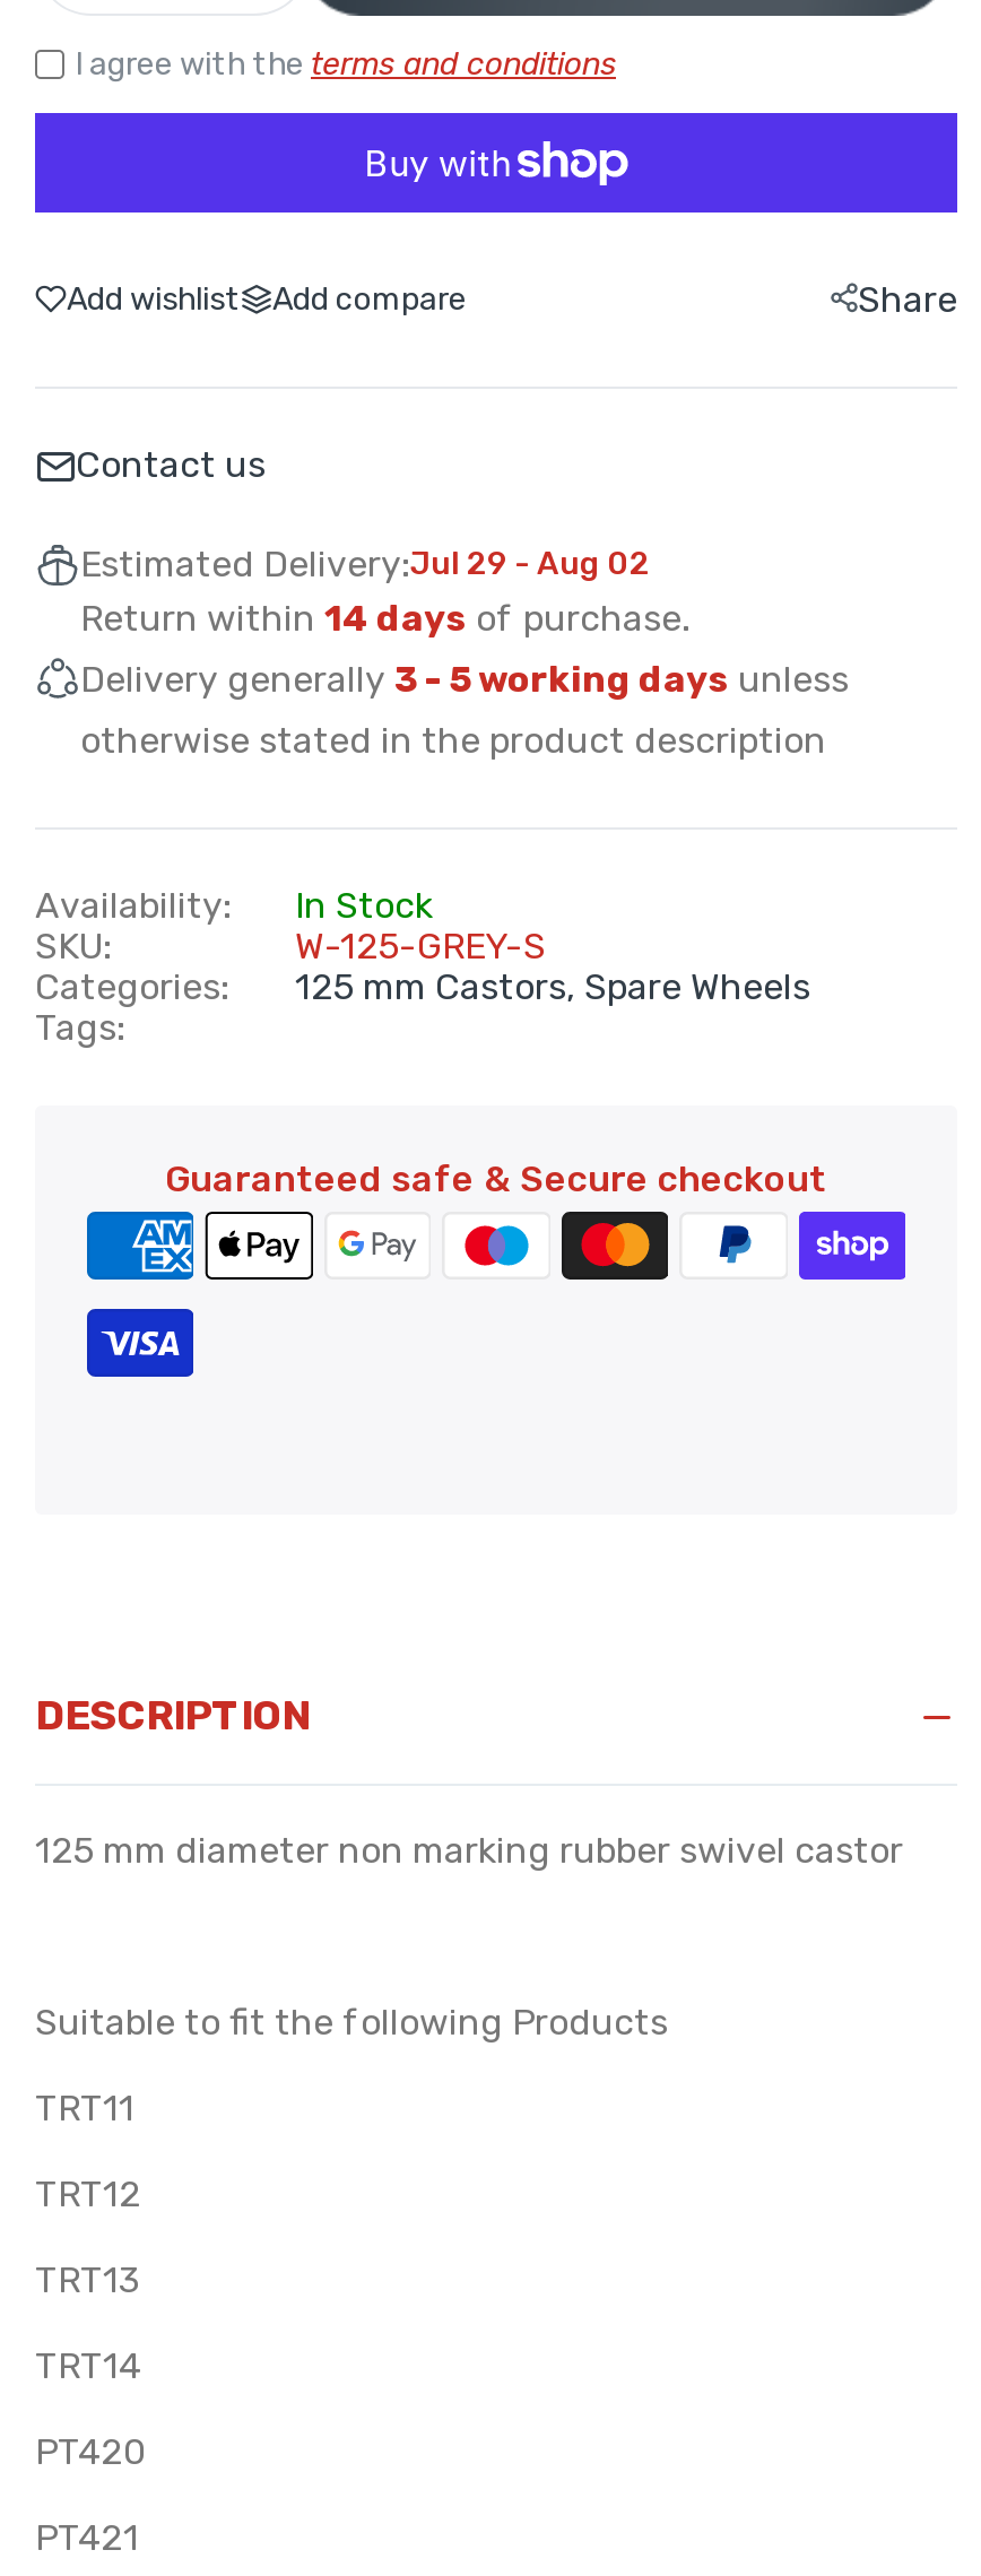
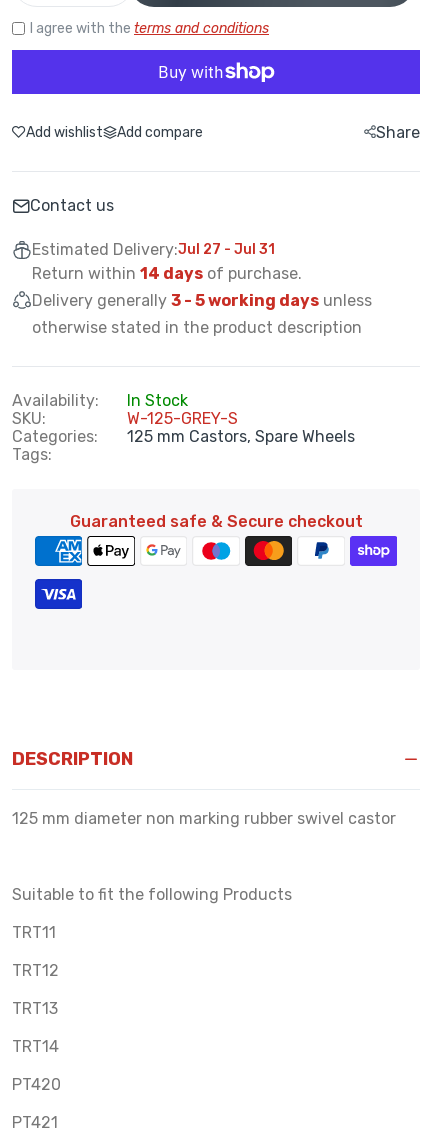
- Estimated Delivery:Jul 29 - Aug 02
+ Estimated Delivery:Jul 27 - Jul 31
